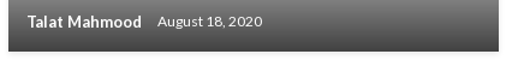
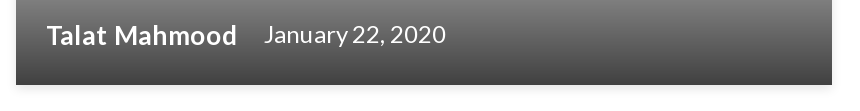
- Talat Mahmood August 18, 2020
+ Talat Mahmood January 22, 2020
